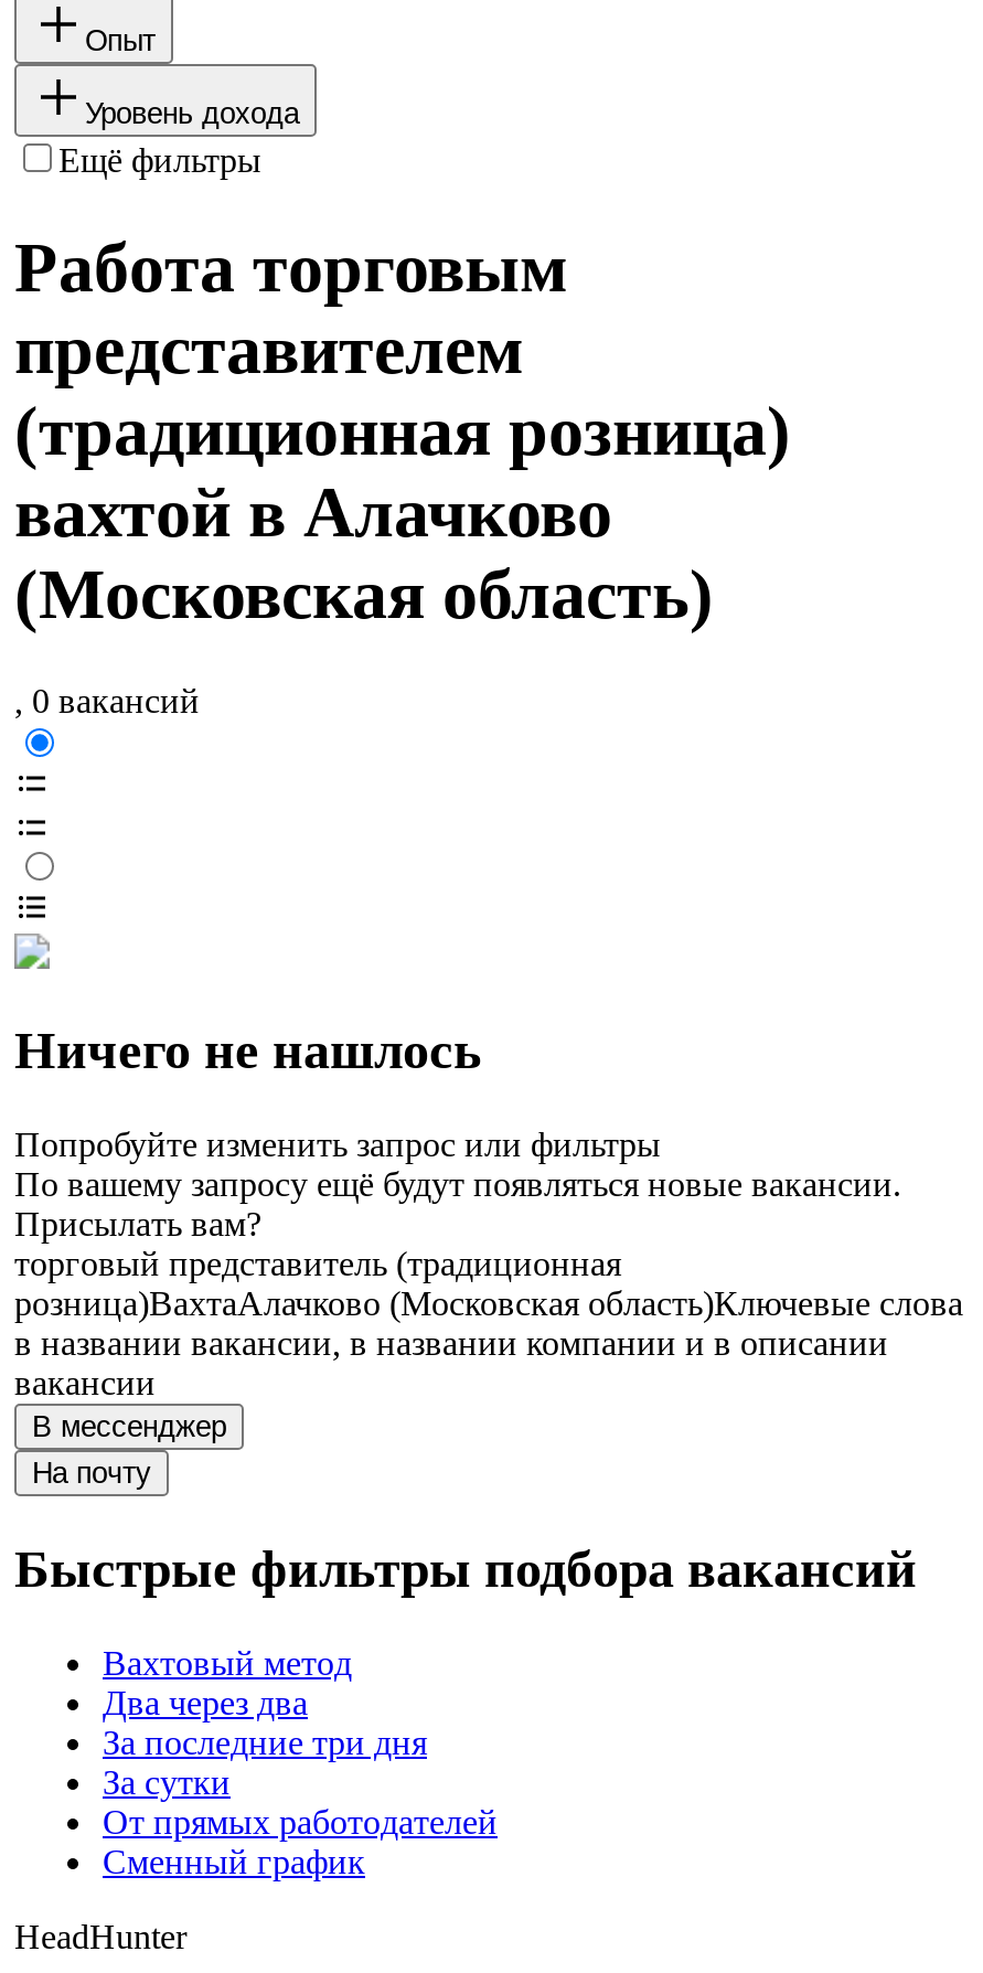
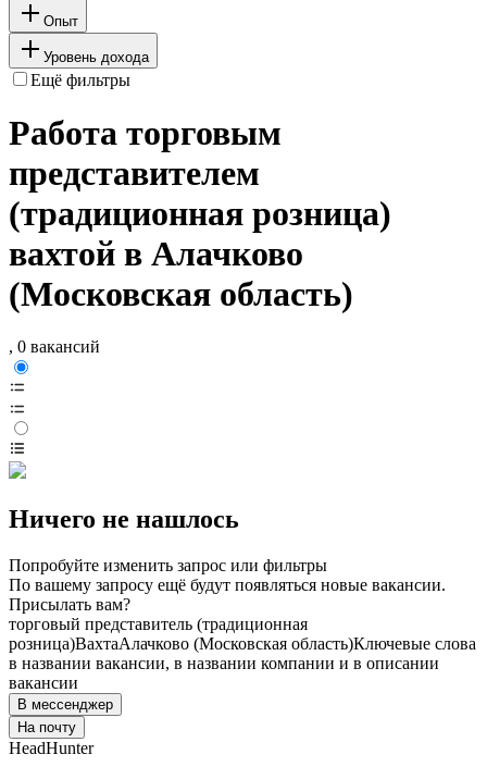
- Быстрые фильтры подбора вакансий
- Вахтовый метод
- Два через два
- За последние три дня
- За сутки
- От прямых работодателей
- Сменный график
